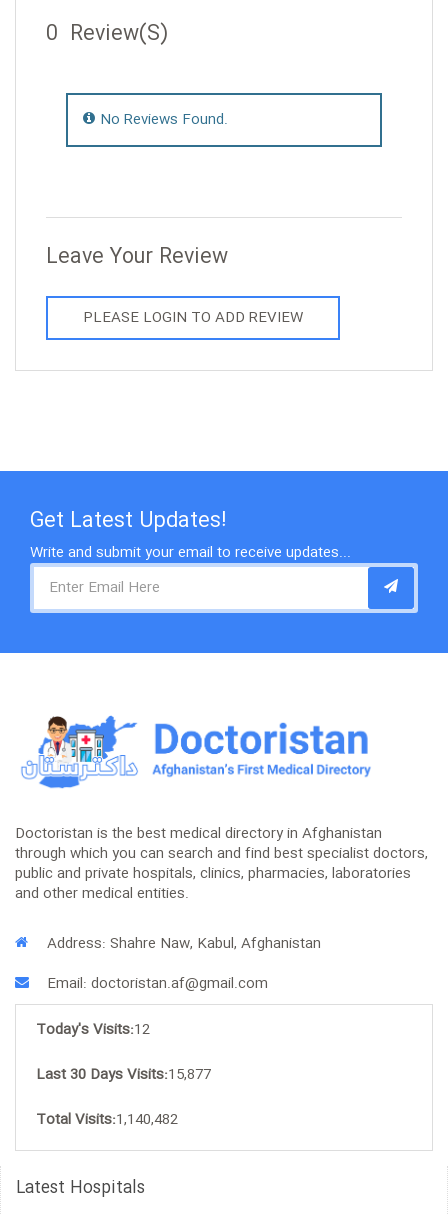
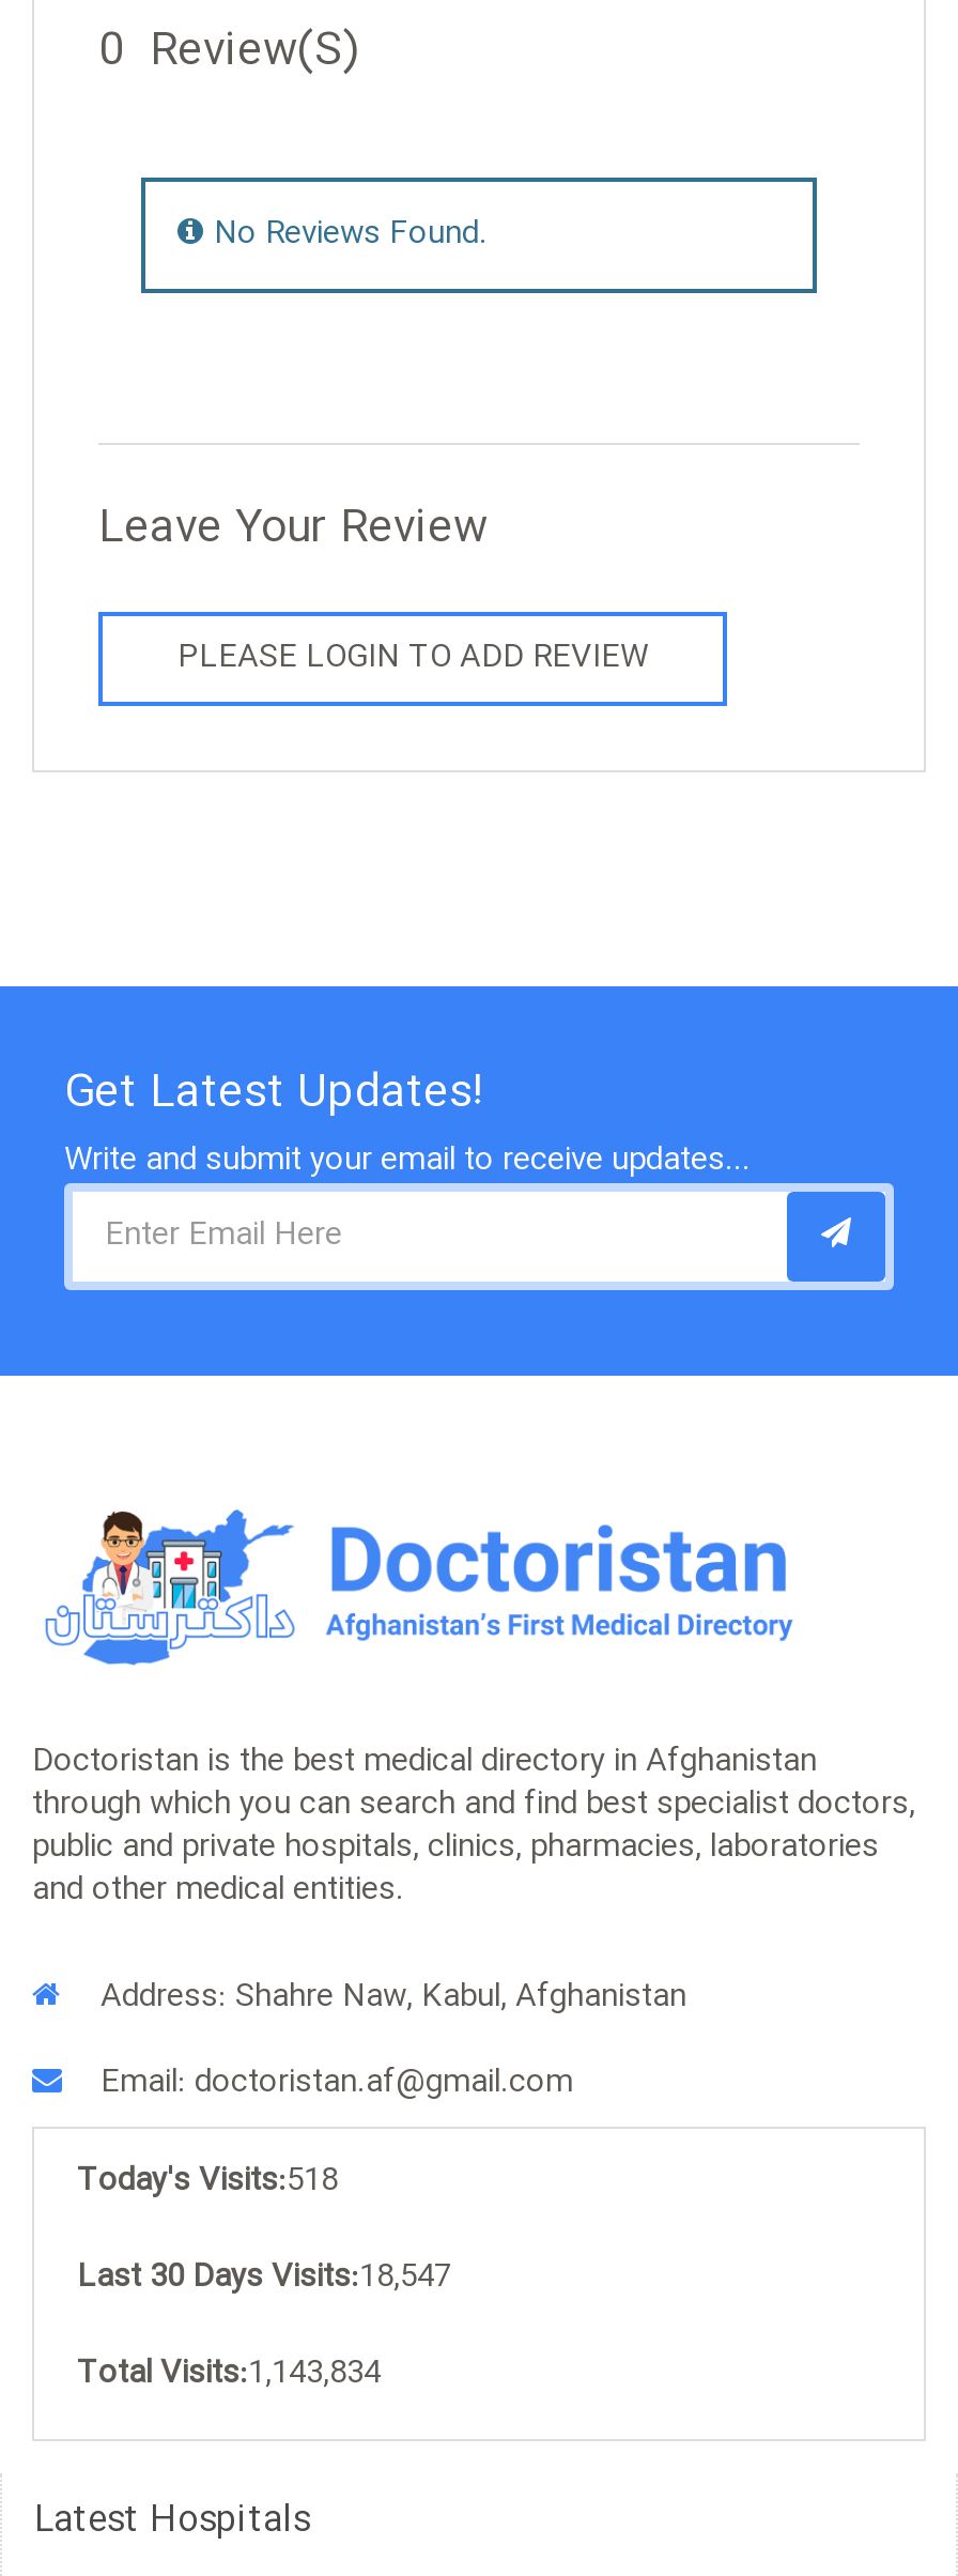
- Today's Visits:12
+ Today's Visits:518

- Last 30 Days Visits:15,877
+ Last 30 Days Visits:18,547

- Total Visits:1,140,482
+ Total Visits:1,143,834
